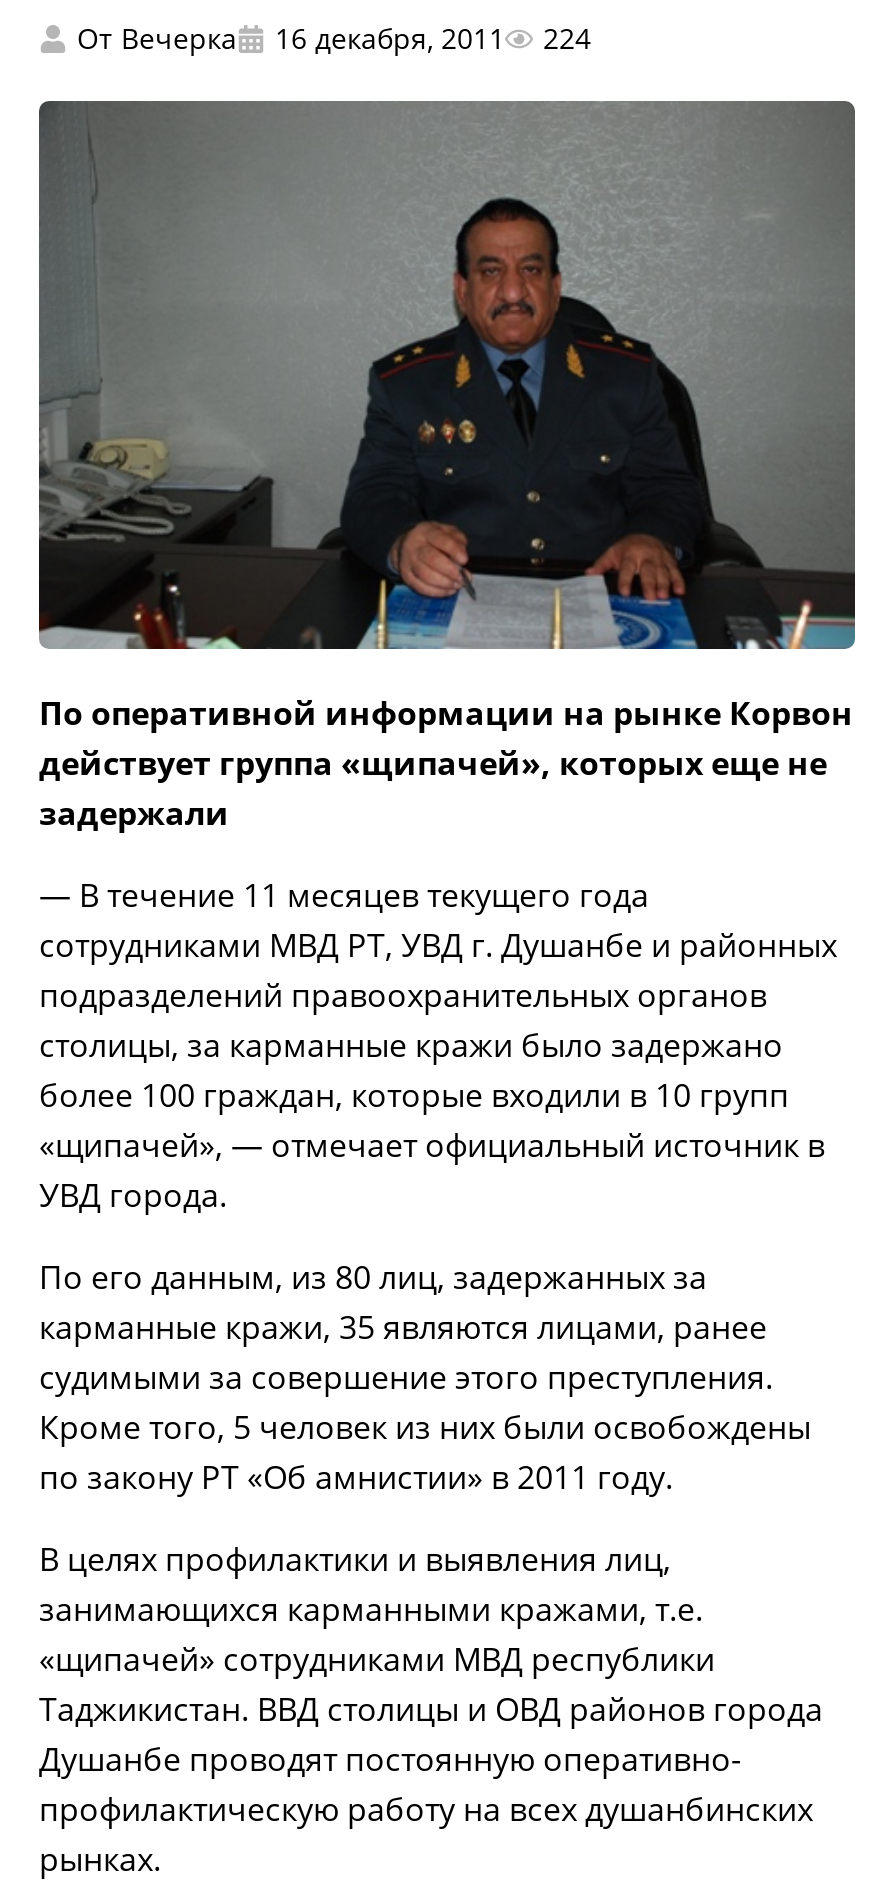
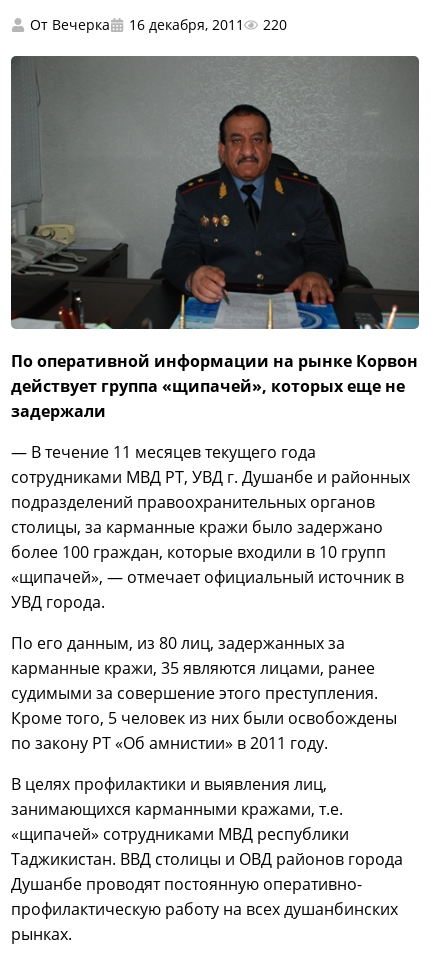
- От Вечерка 16 декабря, 2011 224
+ От Вечерка 16 декабря, 2011 220
